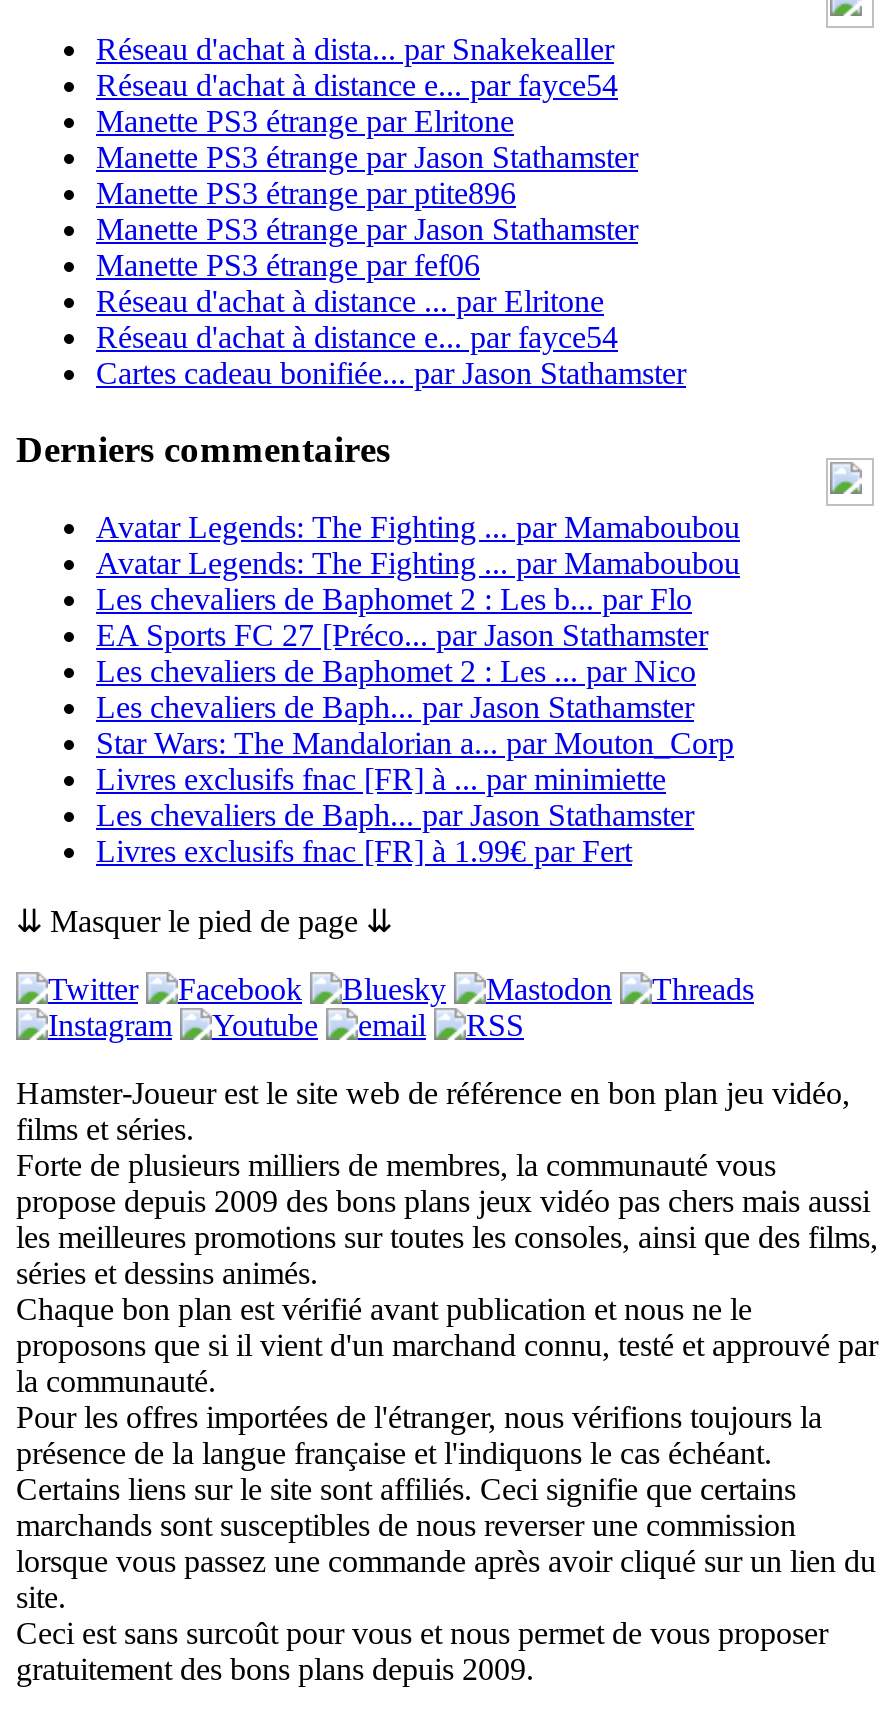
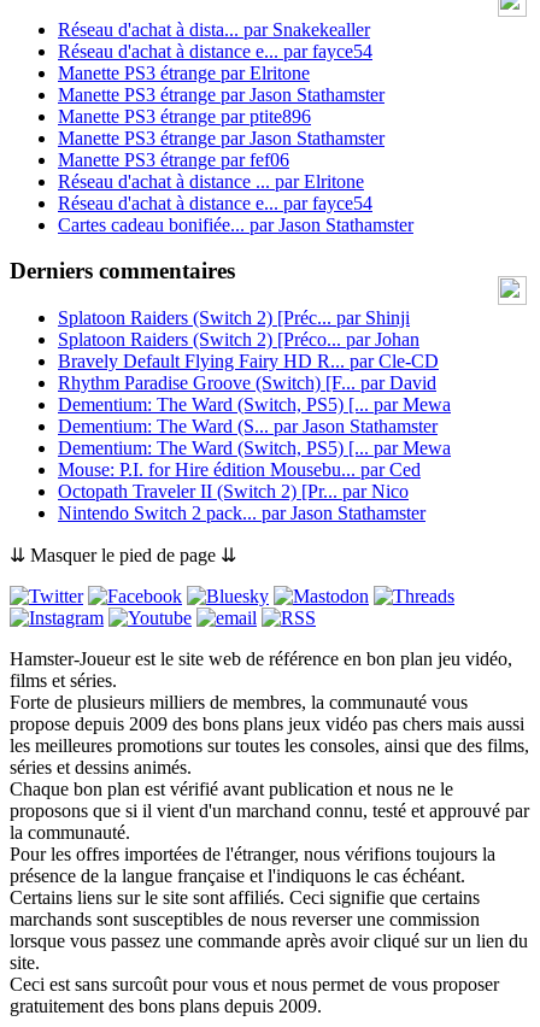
- Avatar Legends: The Fighting ... par Mamaboubou
- Avatar Legends: The Fighting ... par Mamaboubou
- Les chevaliers de Baphomet 2 : Les b... par Flo
- EA Sports FC 27 [Préco... par Jason Stathamster
- Les chevaliers de Baphomet 2 : Les ... par Nico
- Les chevaliers de Baph... par Jason Stathamster
- Star Wars: The Mandalorian a... par Mouton_Corp
- Livres exclusifs fnac [FR] à ... par minimiette
- Les chevaliers de Baph... par Jason Stathamster
- Livres exclusifs fnac [FR] à 1.99€par Fert
+ Splatoon Raiders (Switch 2) [Préc... par Shinji
+ Splatoon Raiders (Switch 2) [Préco... par Johan
+ Bravely Default Flying Fairy HD R... par Cle-CD
+ Rhythm Paradise Groove (Switch) [F... par David
+ Dementium: The Ward (Switch, PS5) [... par Mewa
+ Dementium: The Ward (S... par Jason Stathamster
+ Dementium: The Ward (Switch, PS5) [... par Mewa
+ Mouse: P.I. for Hire édition Mousebu... par Ced
+ Octopath Traveler II (Switch 2) [Pr... par Nico
+ Nintendo Switch 2 pack... par Jason Stathamster
